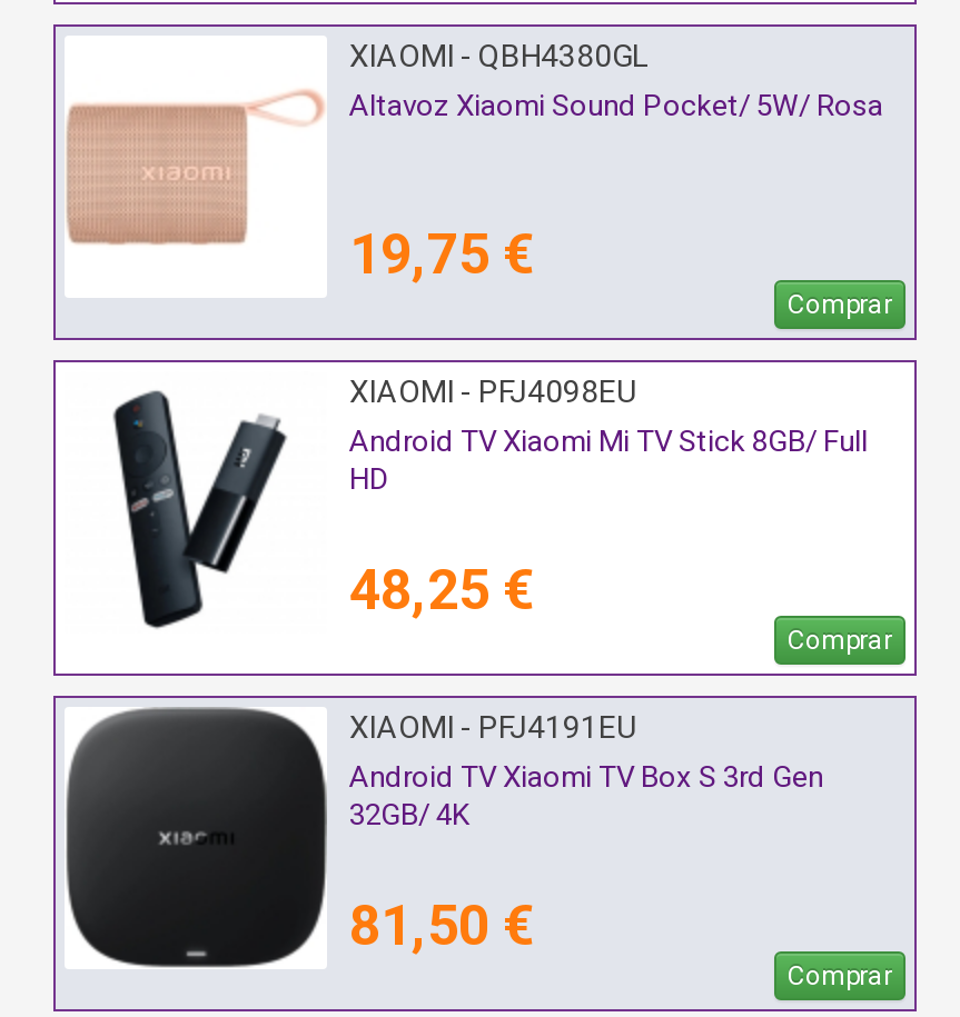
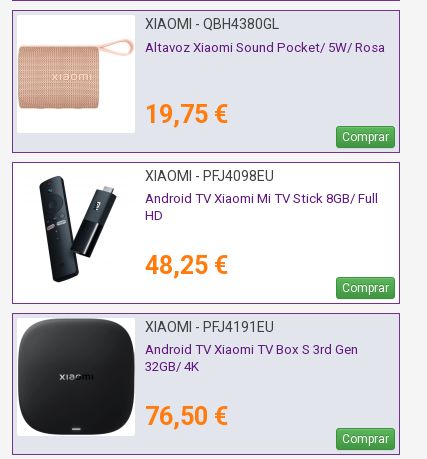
- 81,50 €
+ 76,50 €
